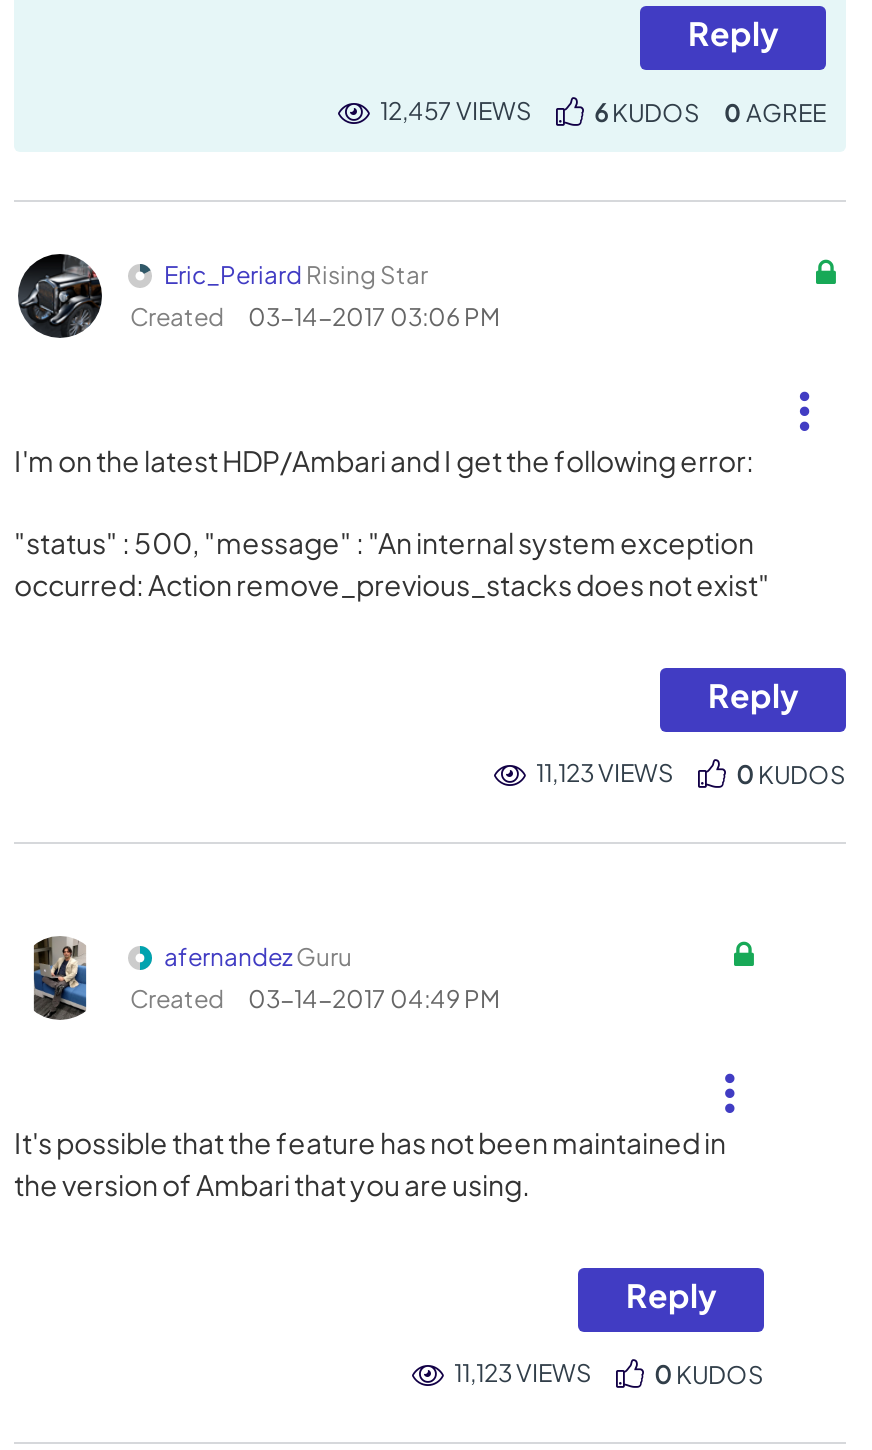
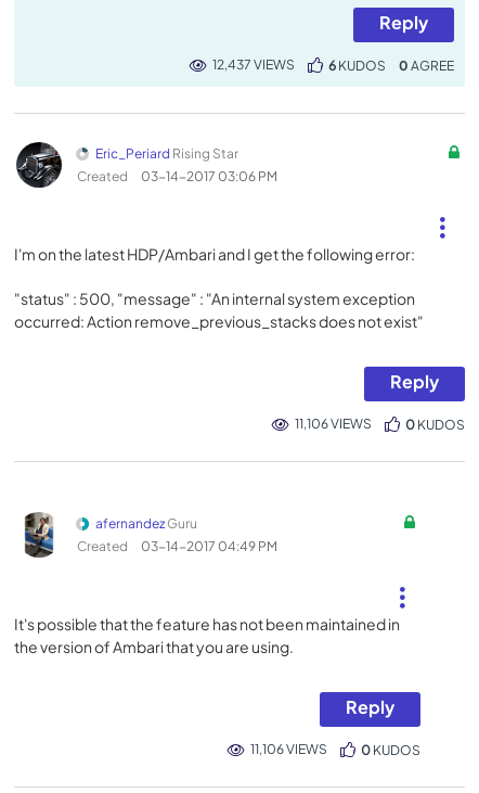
- 12,457 VIEWS
+ 12,437 VIEWS

- 11,123 VIEWS
+ 11,106 VIEWS

- 11,123 VIEWS
+ 11,106 VIEWS
